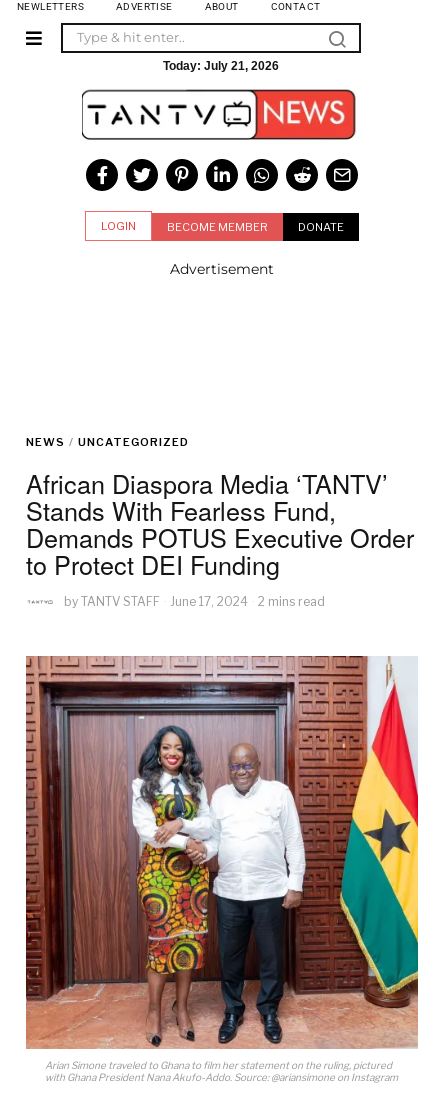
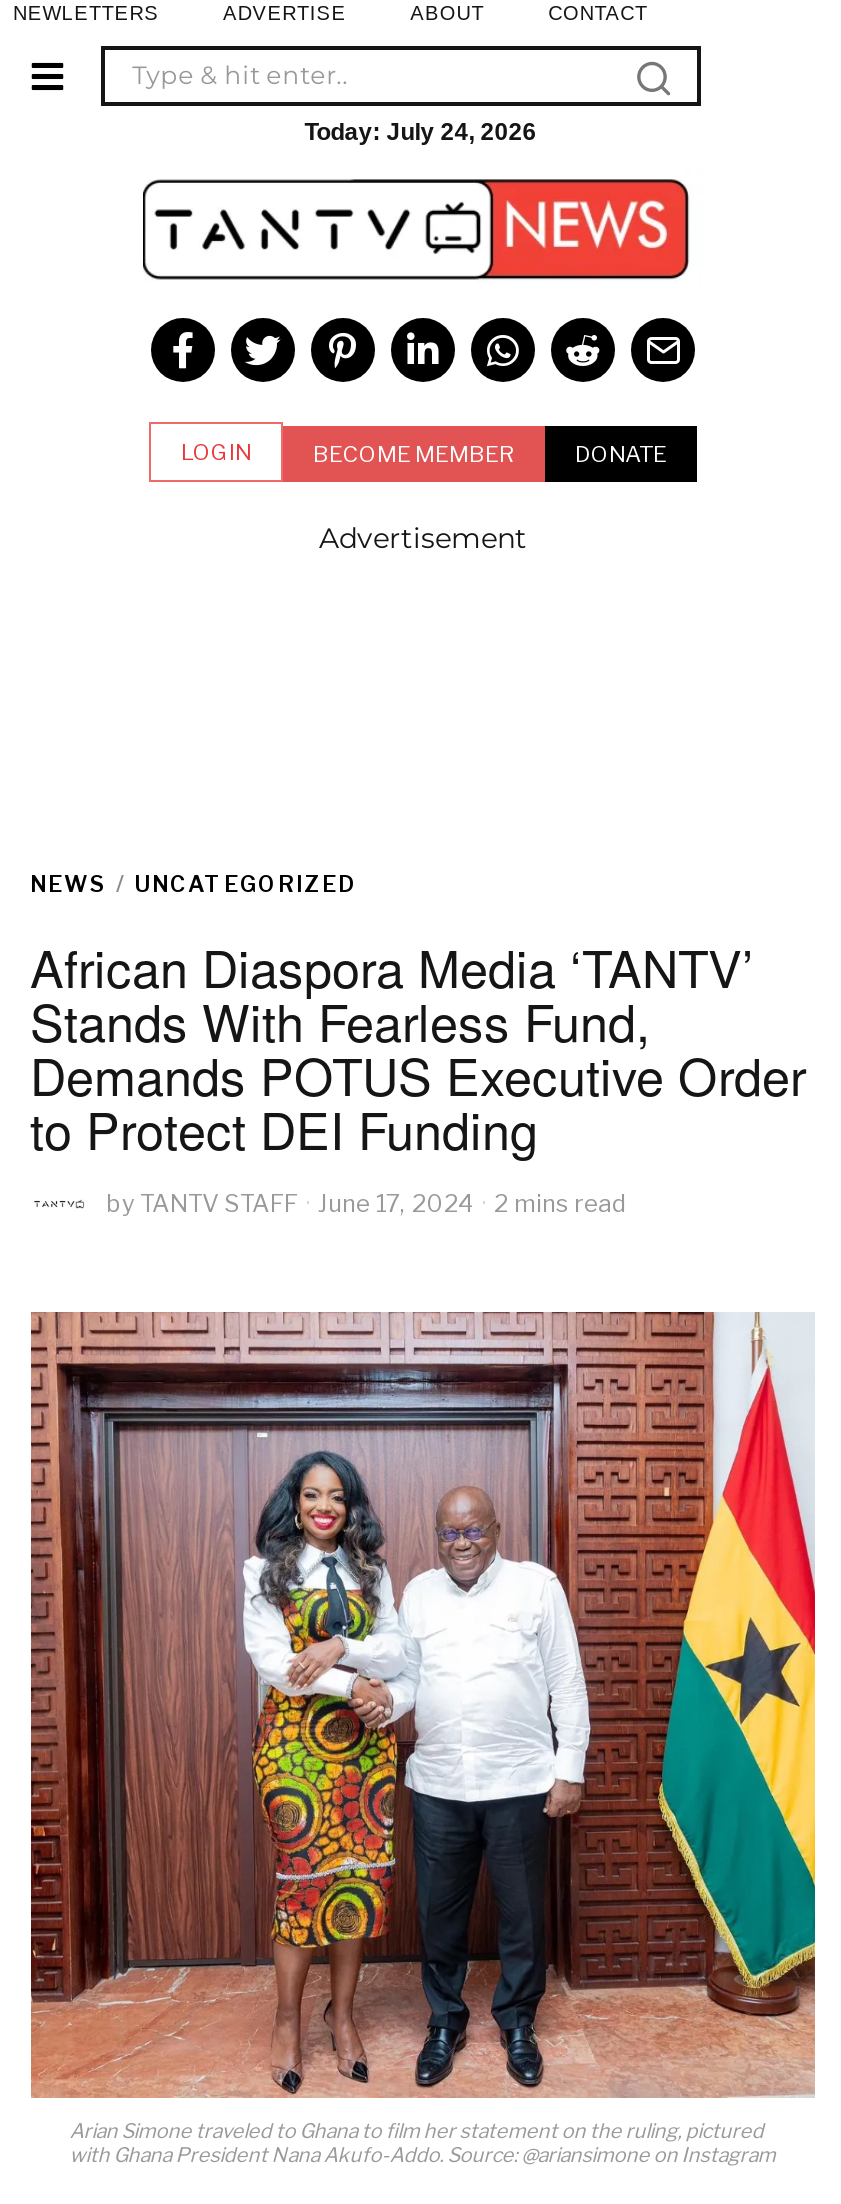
- Today: July 21, 2026
+ Today: July 24, 2026
